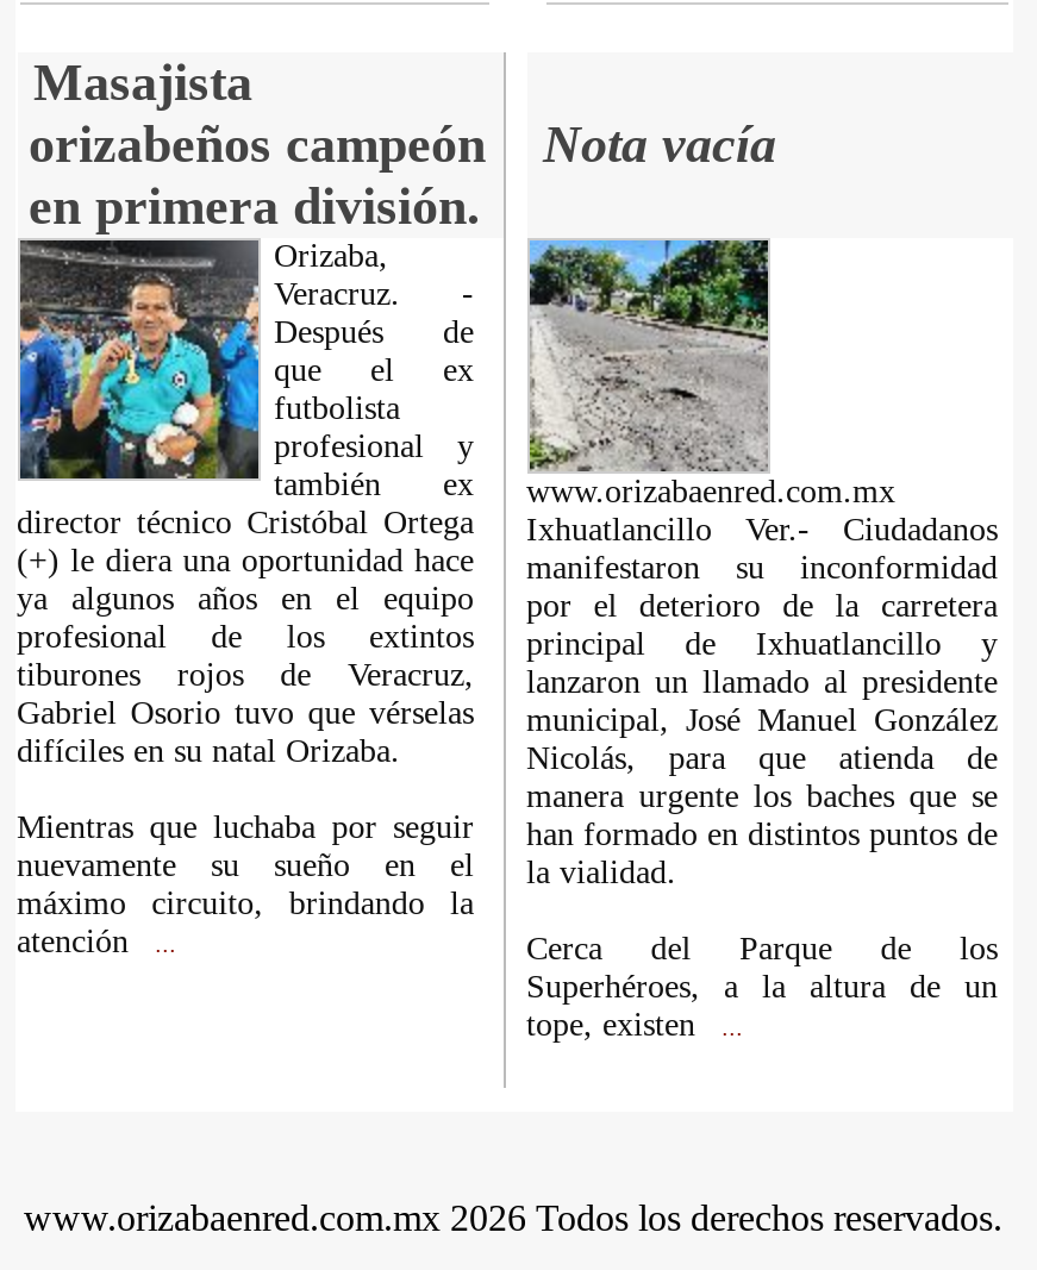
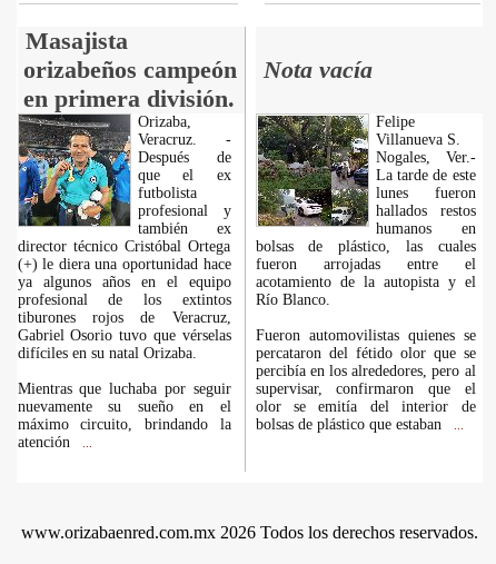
- [image]
- www.orizabaenred.com.mx
- Ixhuatlancillo Ver.- Ciudadanos
- manifestaron su inconformidad
- por el deterioro de la carretera
- principal de Ixhuatlancillo y
- lanzaron un llamado al presidente
- municipal, José Manuel González
- Nicolás, para que atienda de
- manera urgente los baches que se
- han formado en distintos puntos de
- la vialidad.
+ [image]
+ Felipe
+ Villanueva S.
+ Nogales, Ver.-
+ La tarde de este
+ lunes fueron
+ hallados restos
+ humanos en
+ bolsas de plástico, las cuales
+ fueron arrojadas entre el
+ acotamiento de la autopista y el
+ Río Blanco.

- Cerca del Parque de los
- Superhéroes, a la altura de un
- tope, existen ...
+ Fueron automovilistas quienes se
+ percataron del fétido olor que se
+ percibía en los alrededores, pero al
+ supervisar, confirmaron que el
+ olor se emitía del interior de
+ bolsas de plástico que estaban ...
